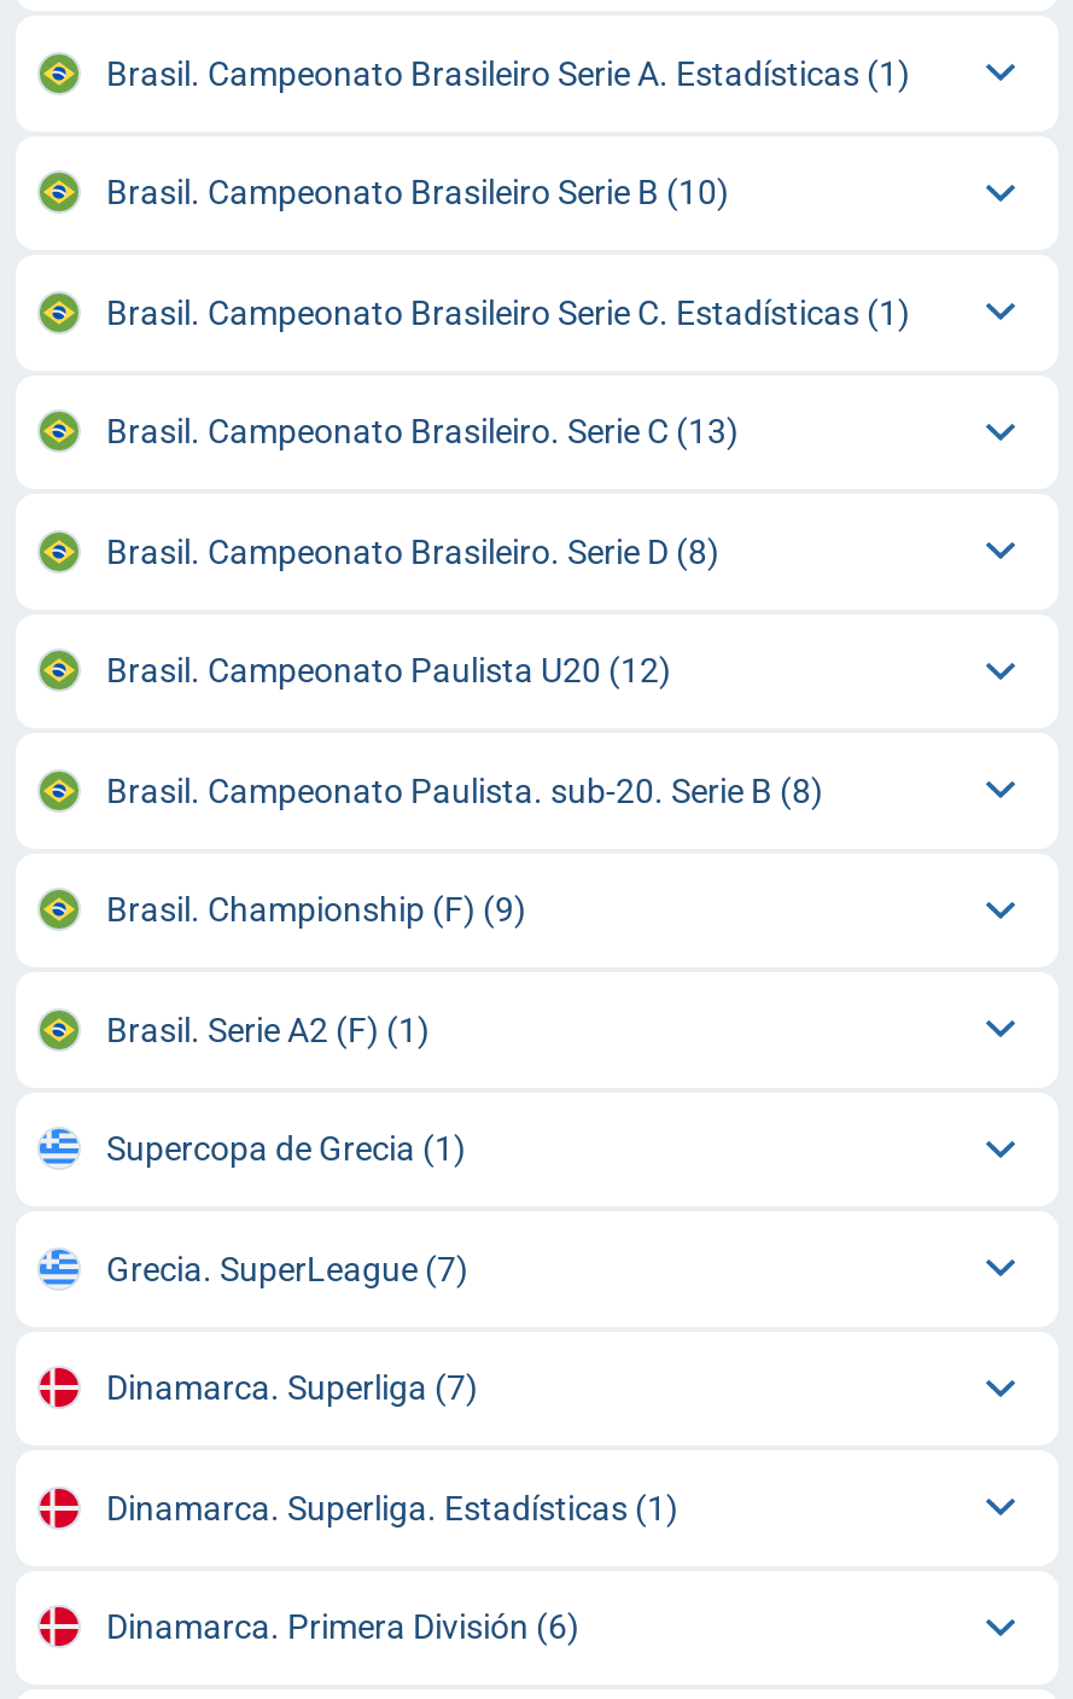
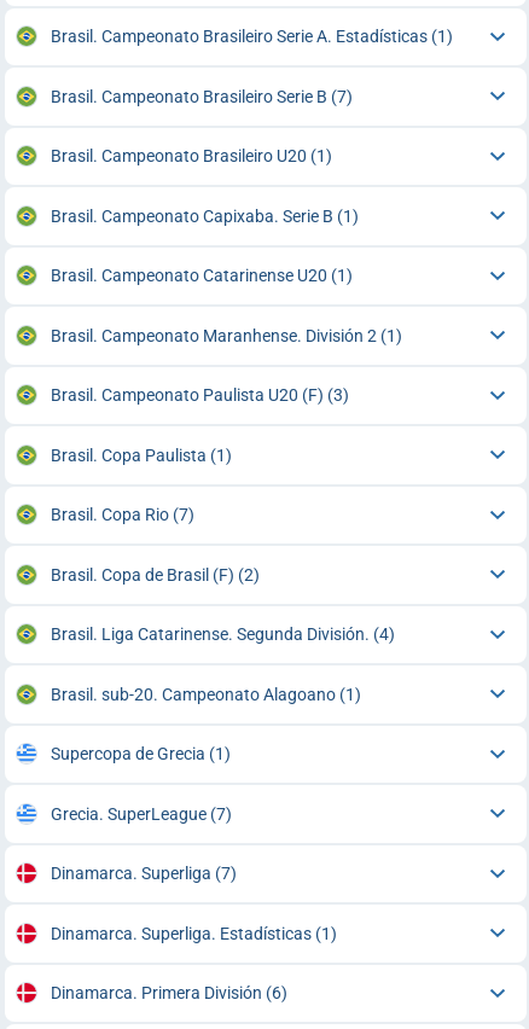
- Brasil. Campeonato Brasileiro Serie B (10)
- Brasil. Campeonato Brasileiro Serie C. Estadísticas (1)
- Brasil. Campeonato Brasileiro. Serie C (13)
- Brasil. Campeonato Brasileiro. Serie D (8)
- Brasil. Campeonato Paulista U20 (12)
- Brasil. Campeonato Paulista. sub-20. Serie B (8)
- Brasil. Championship (F) (9)
- Brasil. Serie A2 (F) (1)
+ Brasil. Campeonato Brasileiro Serie B (7)
+ Brasil. Campeonato Brasileiro U20 (1)
+ Brasil. Campeonato Capixaba. Serie B (1)
+ Brasil. Campeonato Catarinense U20 (1)
+ Brasil. Campeonato Maranhense. División 2 (1)
+ Brasil. Campeonato Paulista U20 (F) (3)
+ Brasil. Copa Paulista (1)
+ Brasil. Copa Rio (7)
+ Brasil. Copa de Brasil (F) (2)
+ Brasil. Liga Catarinense. Segunda División. (4)
+ Brasil. sub-20. Campeonato Alagoano (1)
